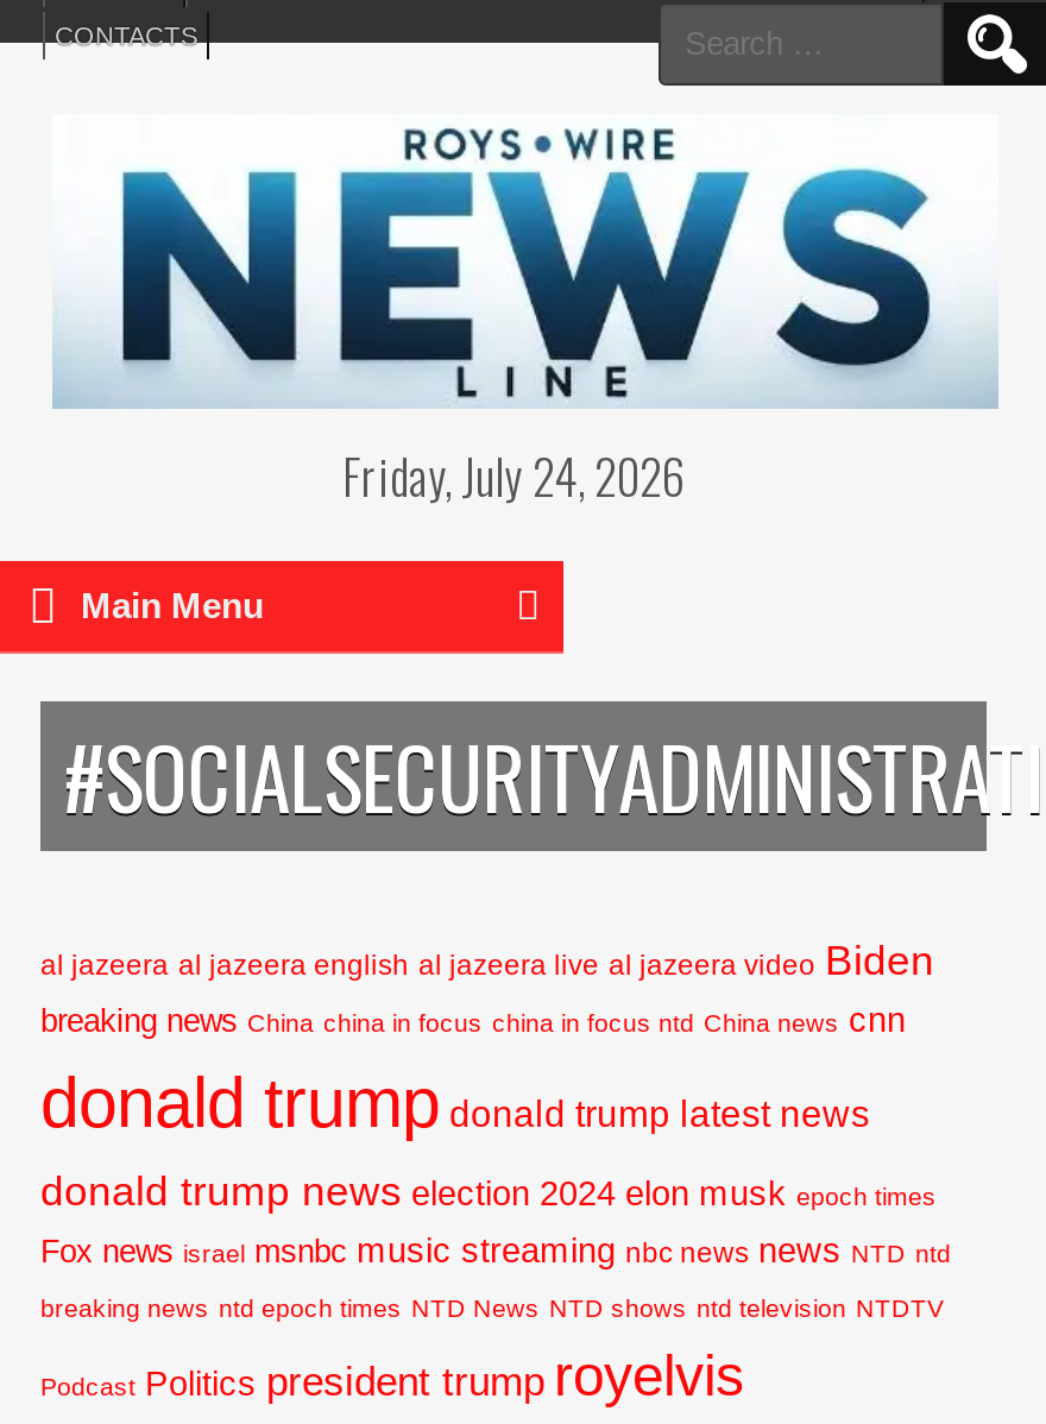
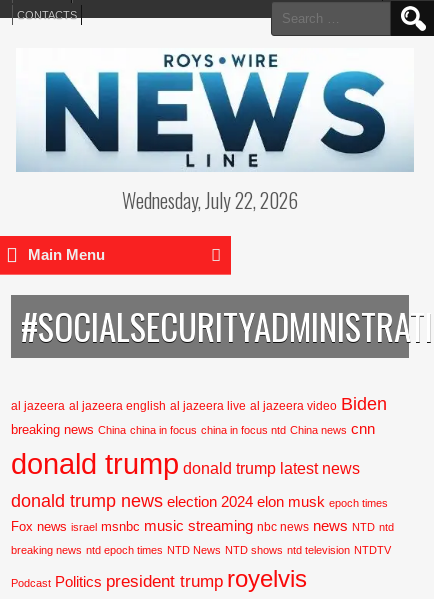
- Friday, July 24, 2026
+ Wednesday, July 22, 2026
